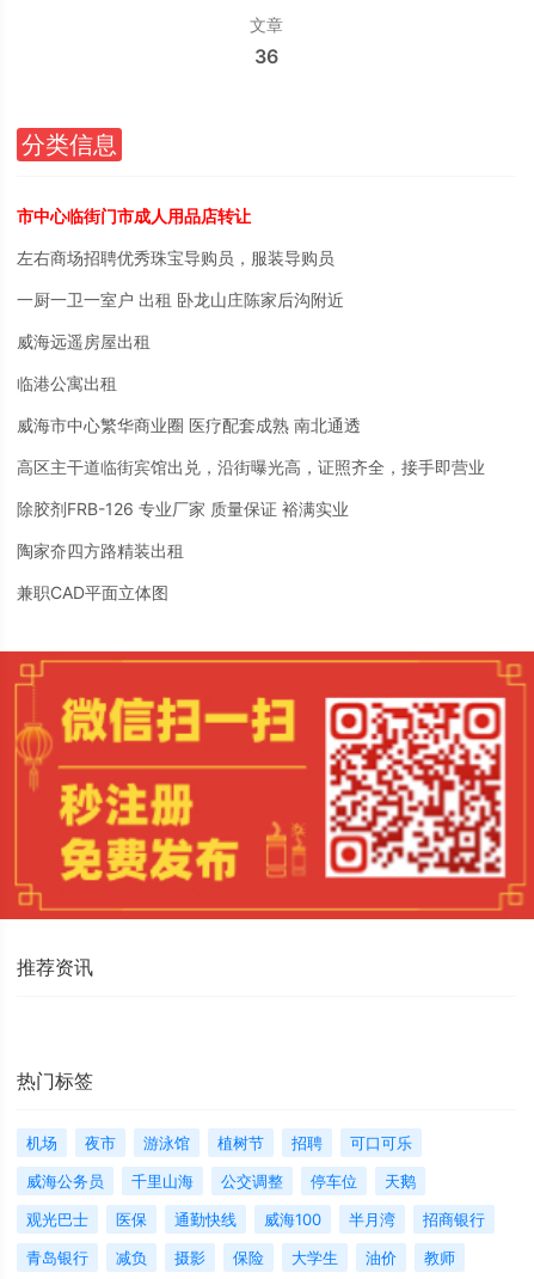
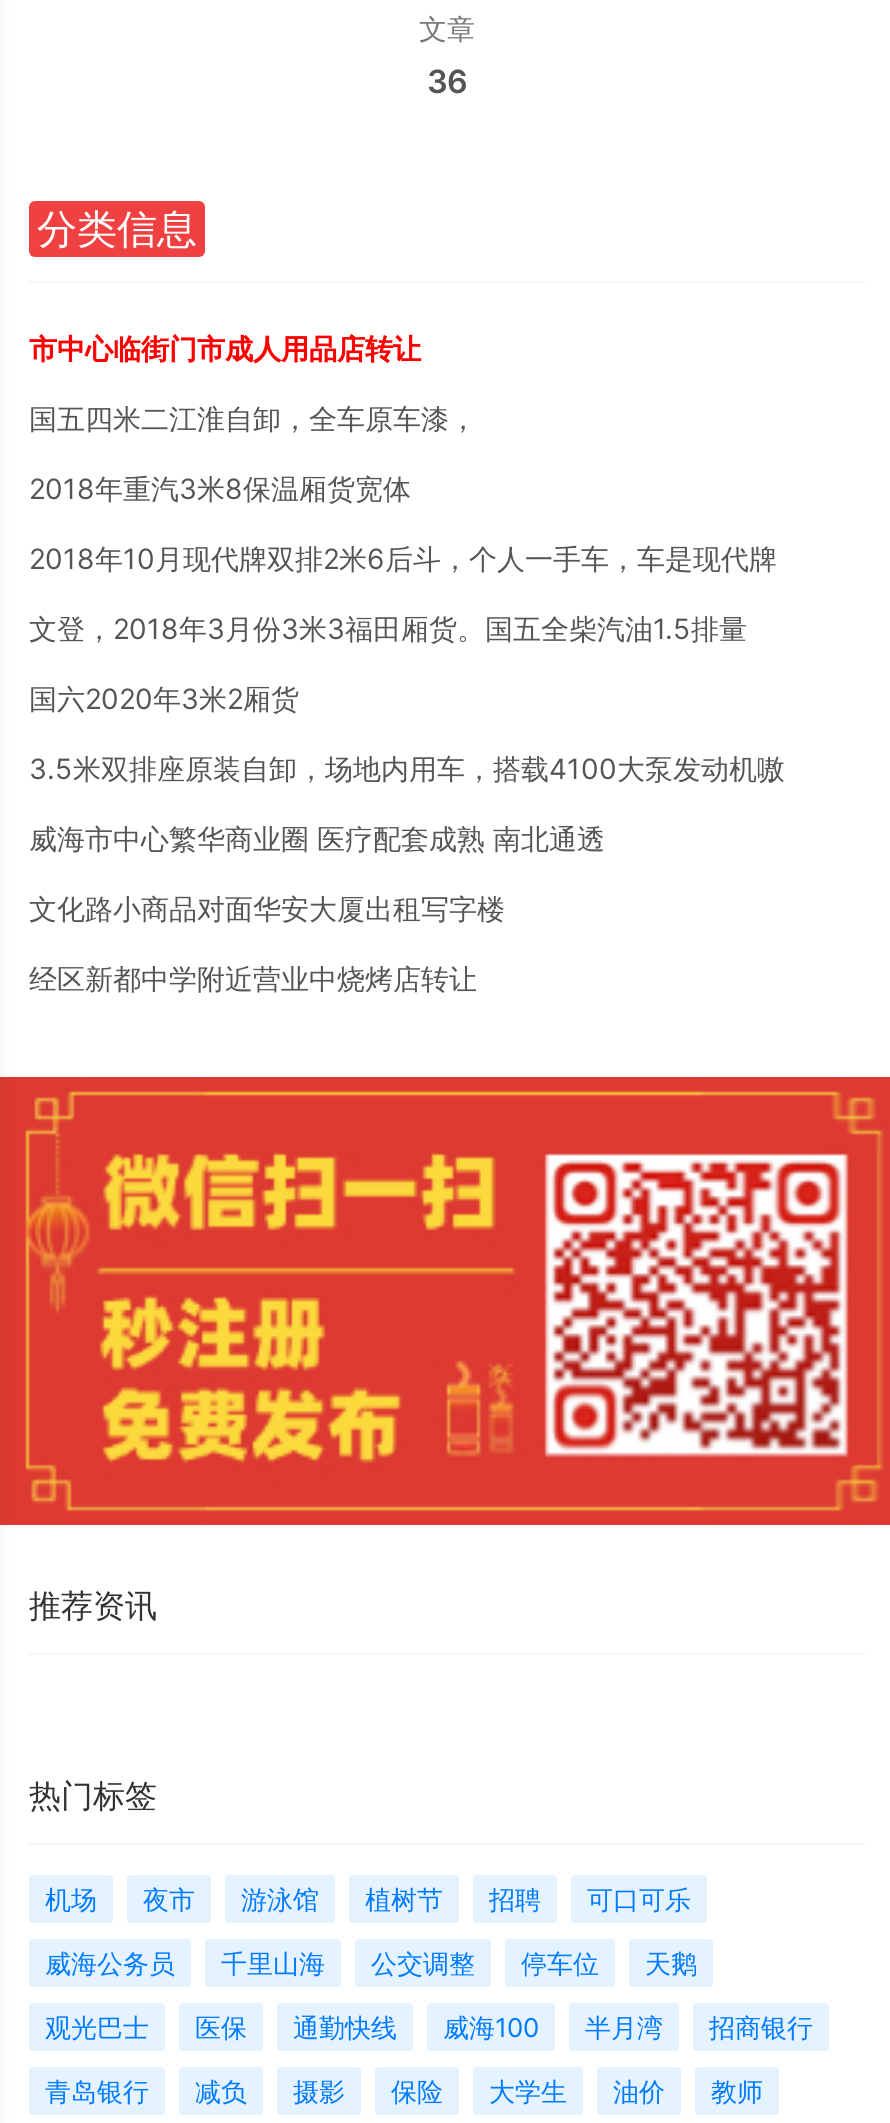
- 左右商场招聘优秀珠宝导购员，服装导购员
- 一厨一卫一室户 出租 卧龙山庄陈家后沟附近
- 威海远遥房屋出租
- 临港公寓出租
+ 国五四米二江淮自卸，全车原车漆，
+ 2018年重汽3米8保温厢货宽体
+ 2018年10月现代牌双排2米6后斗，个人一手车，车是现代牌
+ 文登，2018年3月份3米3福田厢货。国五全柴汽油1.5排量
+ 国六2020年3米2厢货
+ 3.5米双排座原装自卸，场地内用车，搭载4100大泵发动机嗷

moved down: 威海市中心繁华商业圈 医疗配套成熟 南北通透

- 高区主干道临街宾馆出兑，沿街曝光高，证照齐全，接手即营业
- 除胶剂FRB-126 专业厂家 质量保证 裕满实业
- 陶家夼四方路精装出租
- 兼职CAD平面立体图
+ 文化路小商品对面华安大厦出租写字楼
+ 经区新都中学附近营业中烧烤店转让
